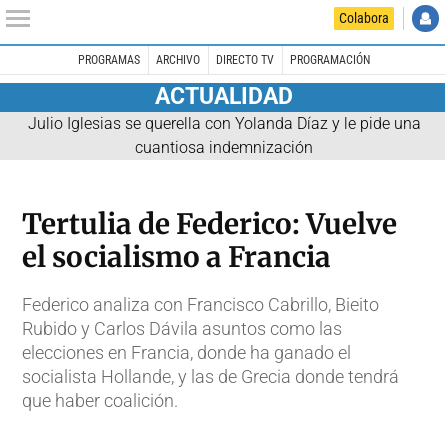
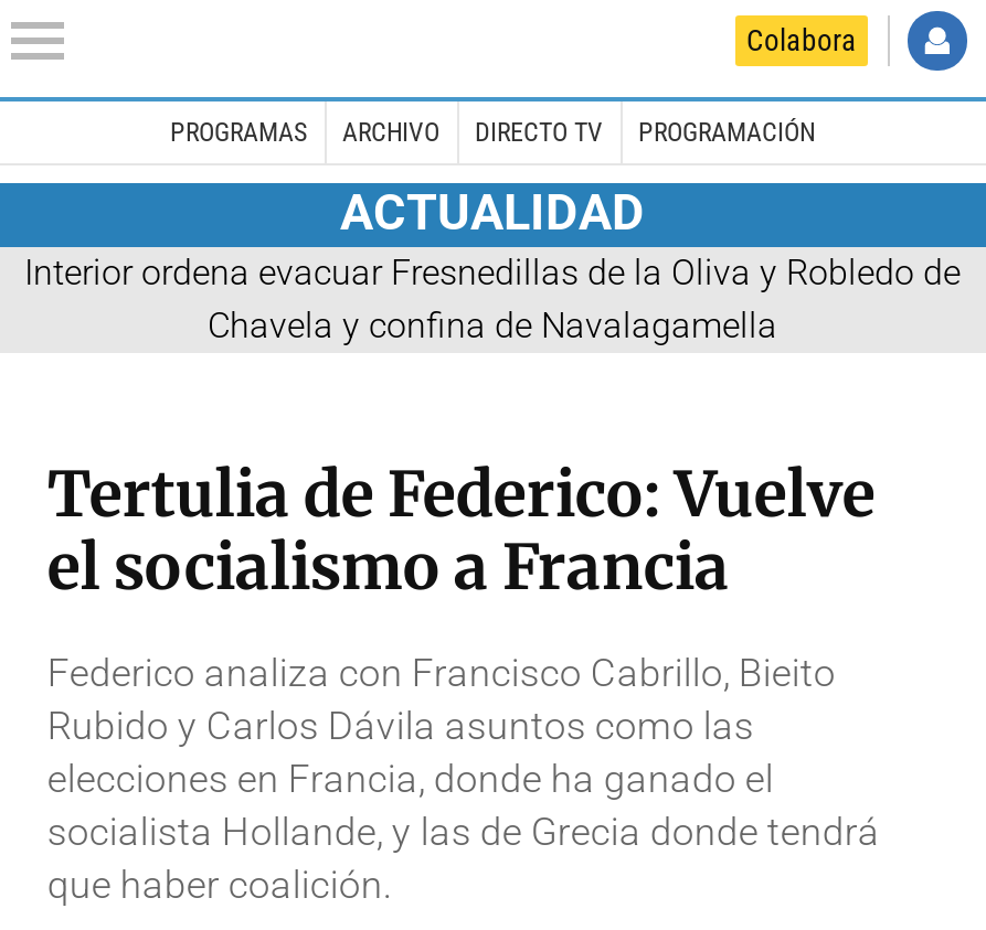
- Julio Iglesias se querella con Yolanda Díaz y le pide una
- cuantiosa indemnización
+ Interior ordena evacuar Fresnedillas de la Oliva y Robledo de
+ Chavela y confina de Navalagamella
